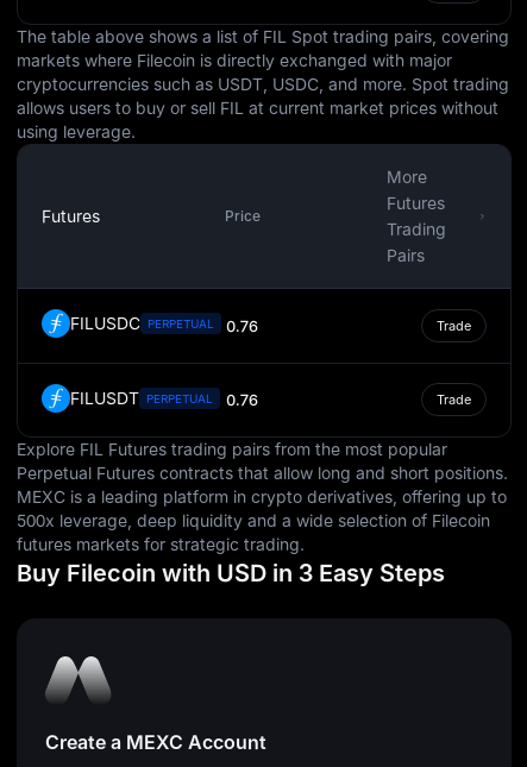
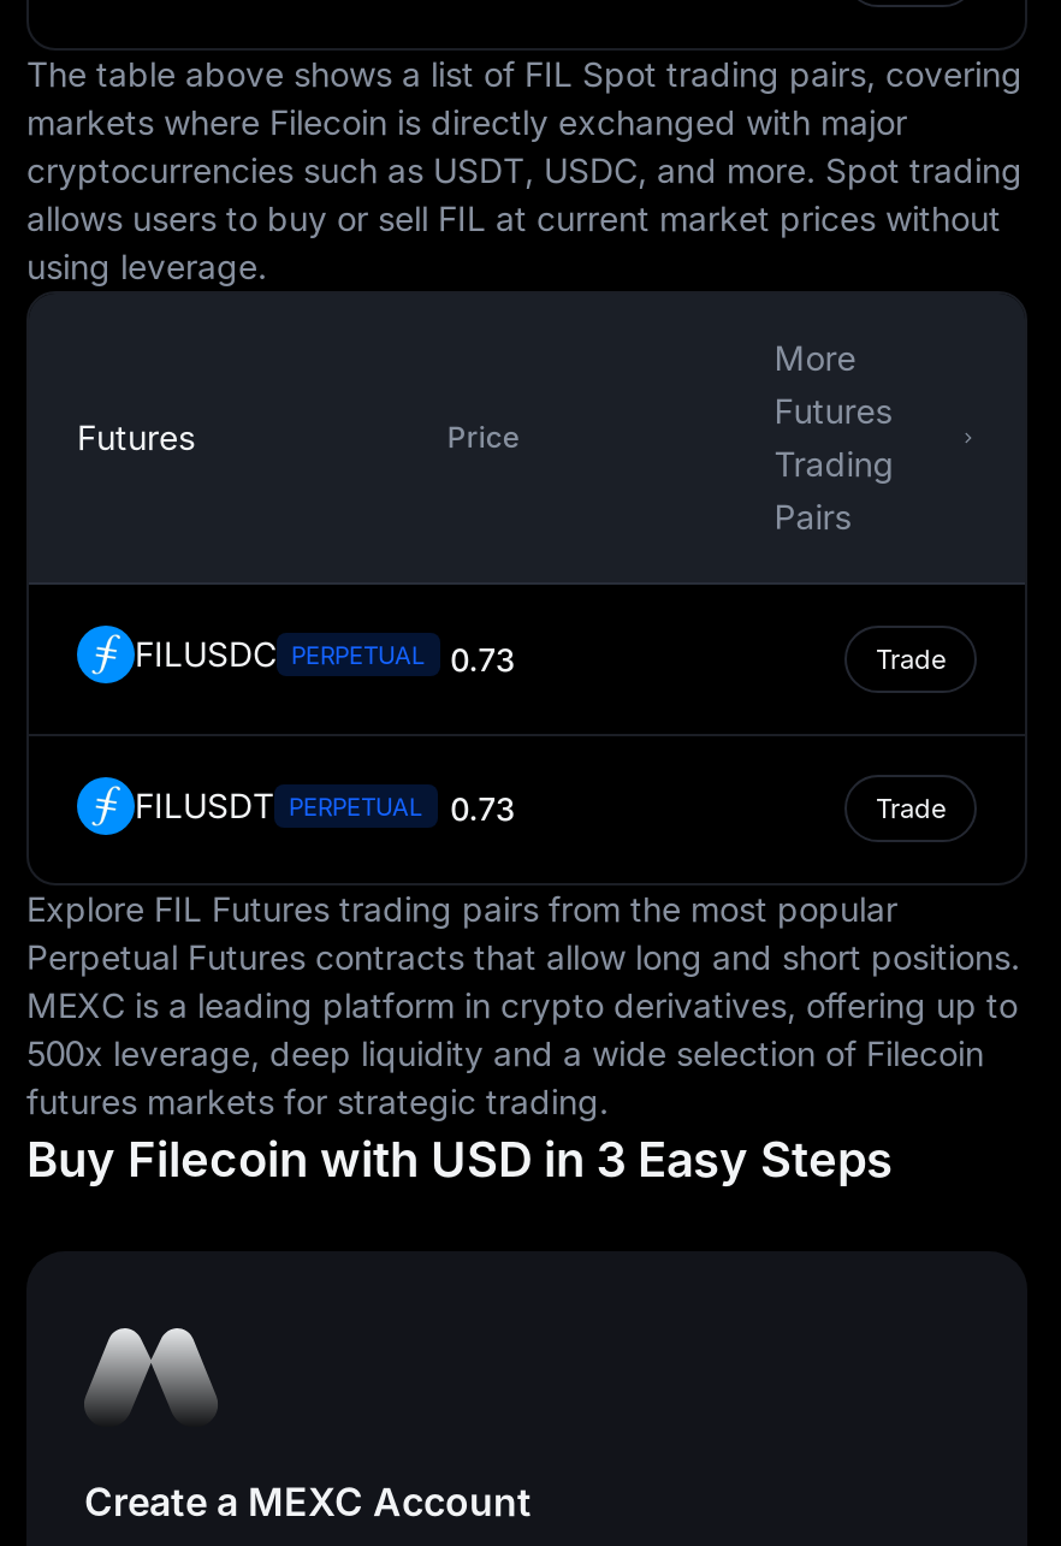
- 0.76
+ 0.73

- 0.76
+ 0.73
